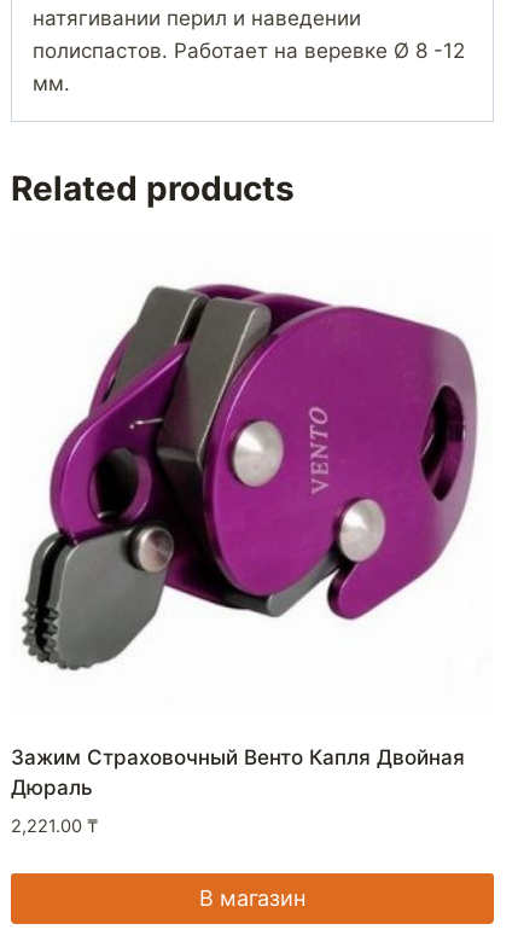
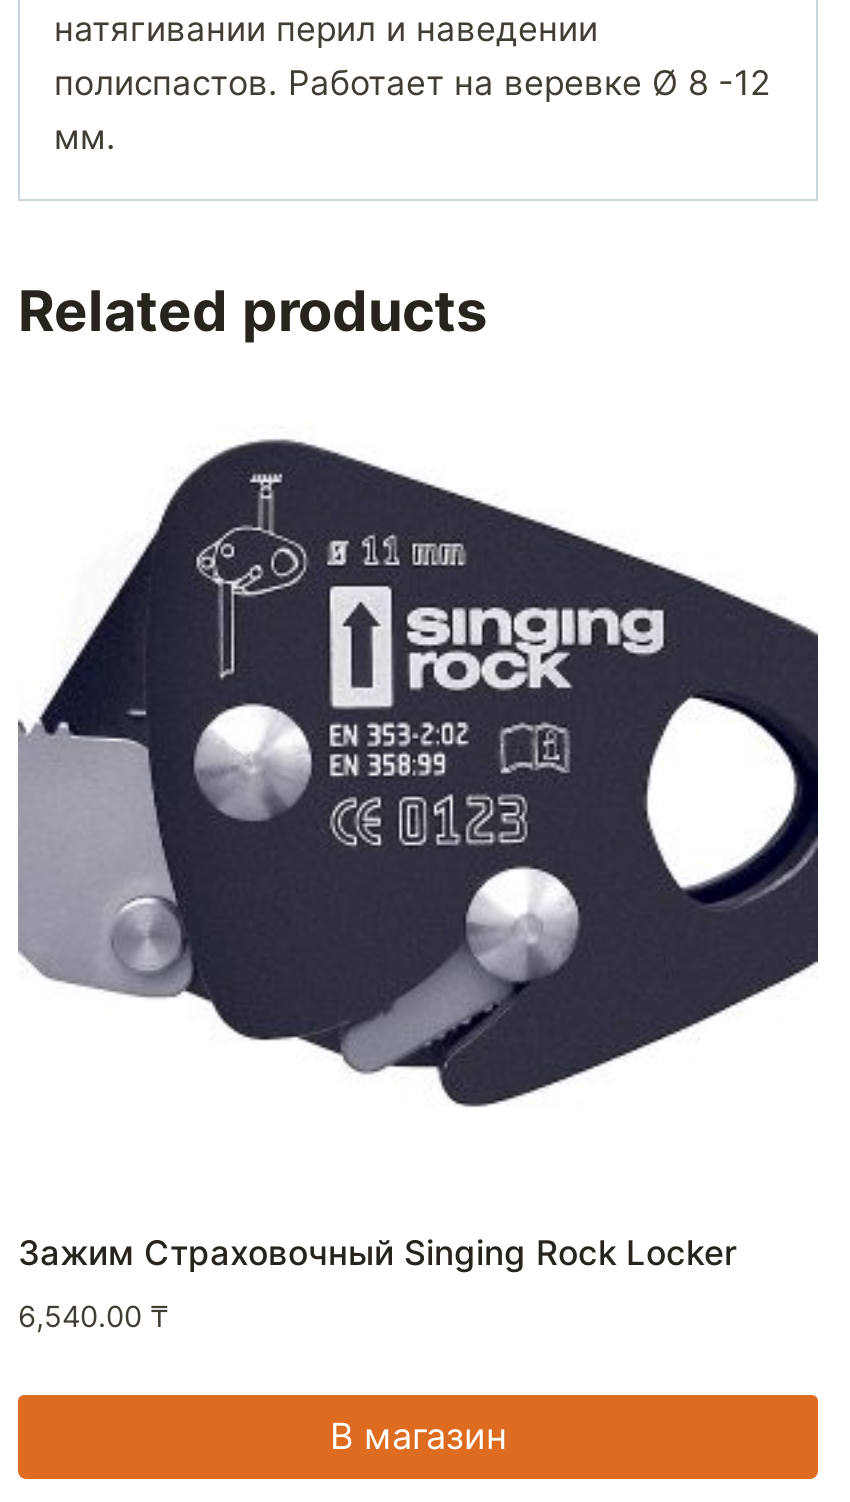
- [image]
+ [image]

- Зажим Страховочный Венто Капля Двойная
- Дюраль
+ Зажим Страховочный Singing Rock Locker

- 2,221.00 ₸
+ 6,540.00 ₸
